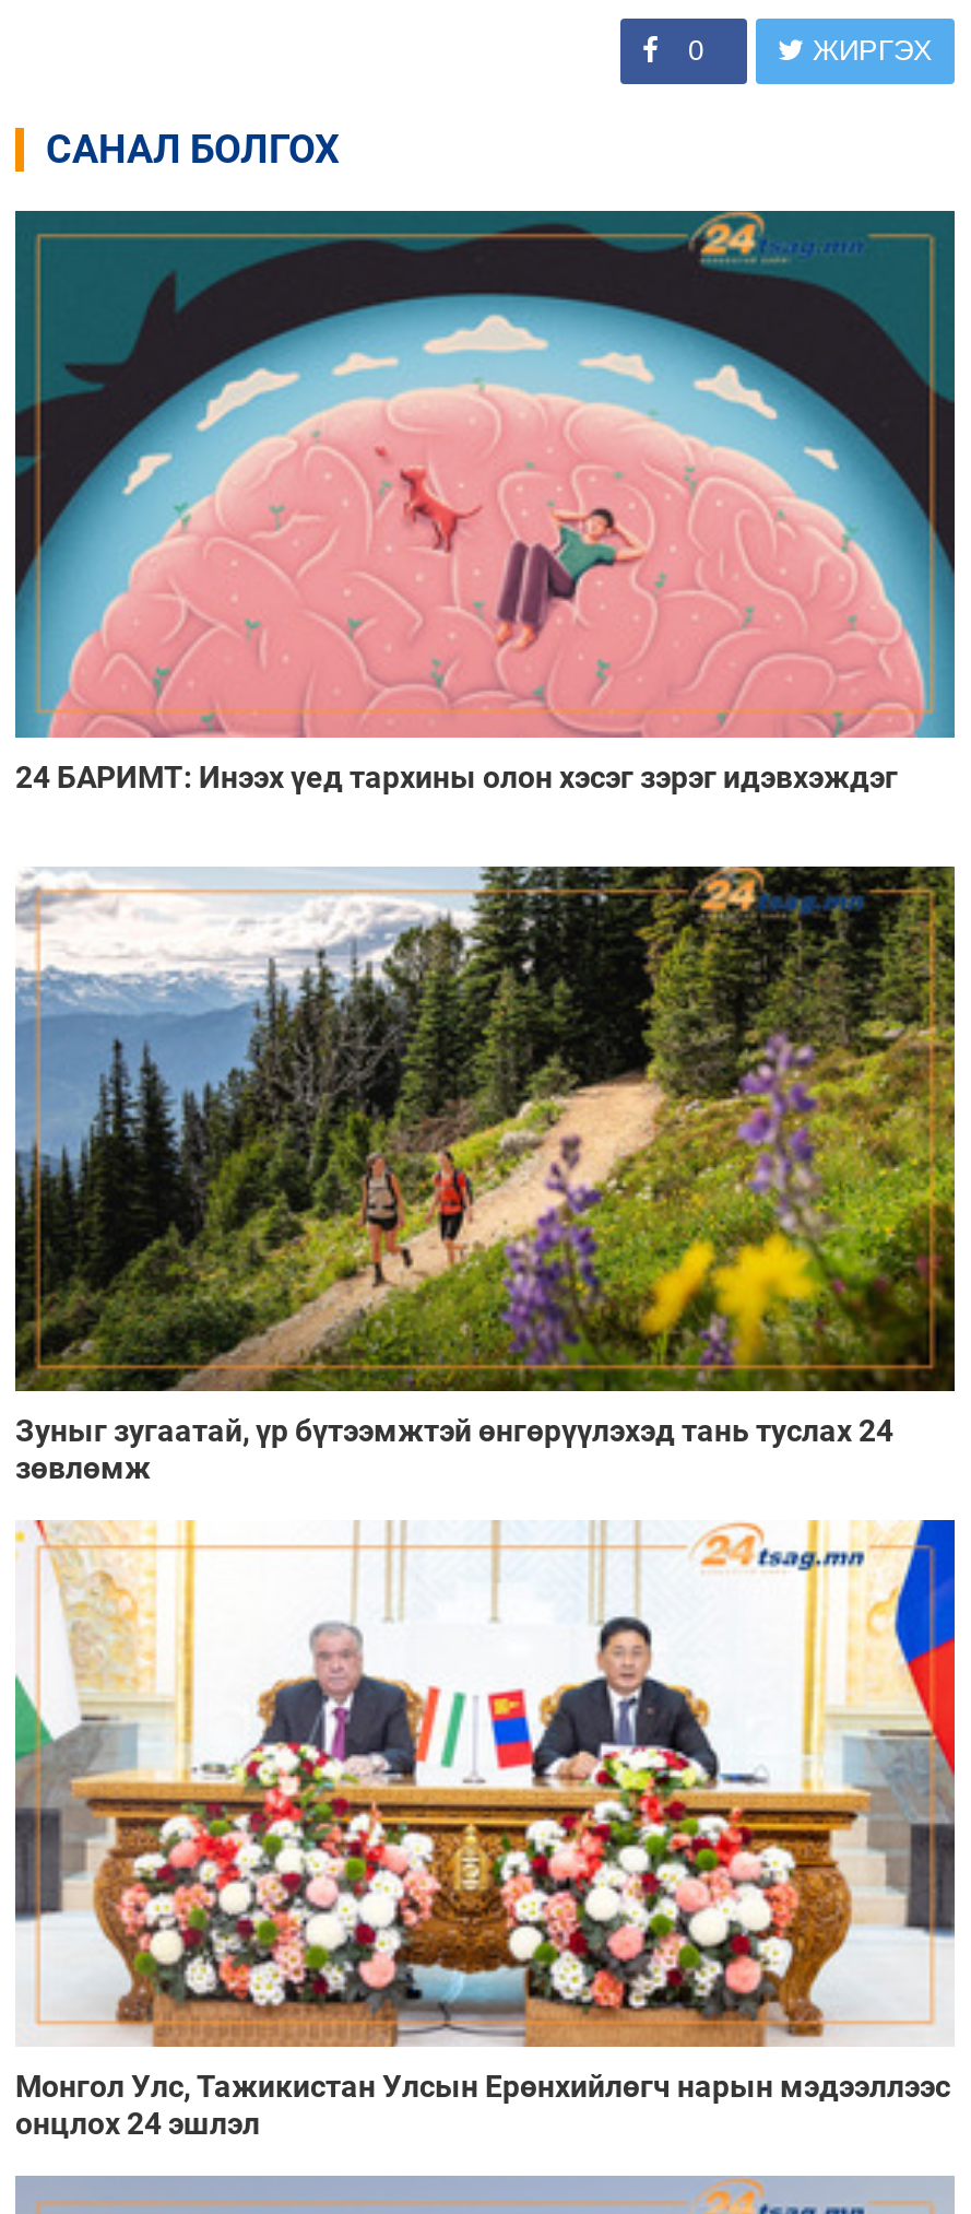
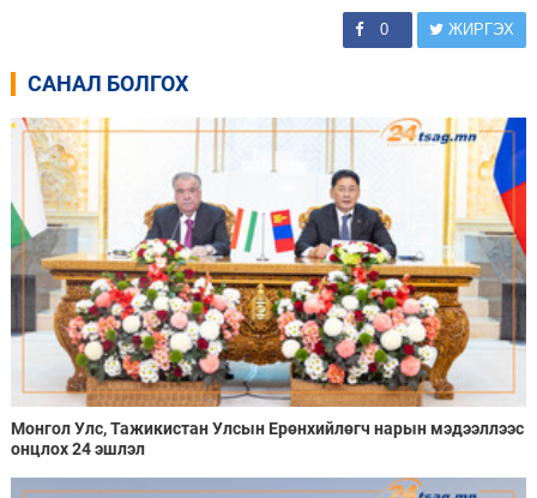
- [image]
- 24 БАРИМТ: Инээх үед тархины олон хэсэг зэрэг идэвхэждэг

- [image]
- Зуныг зугаатай, үр бүтээмжтэй өнгөрүүлэхэд тань туслах 24
- зөвлөмж
